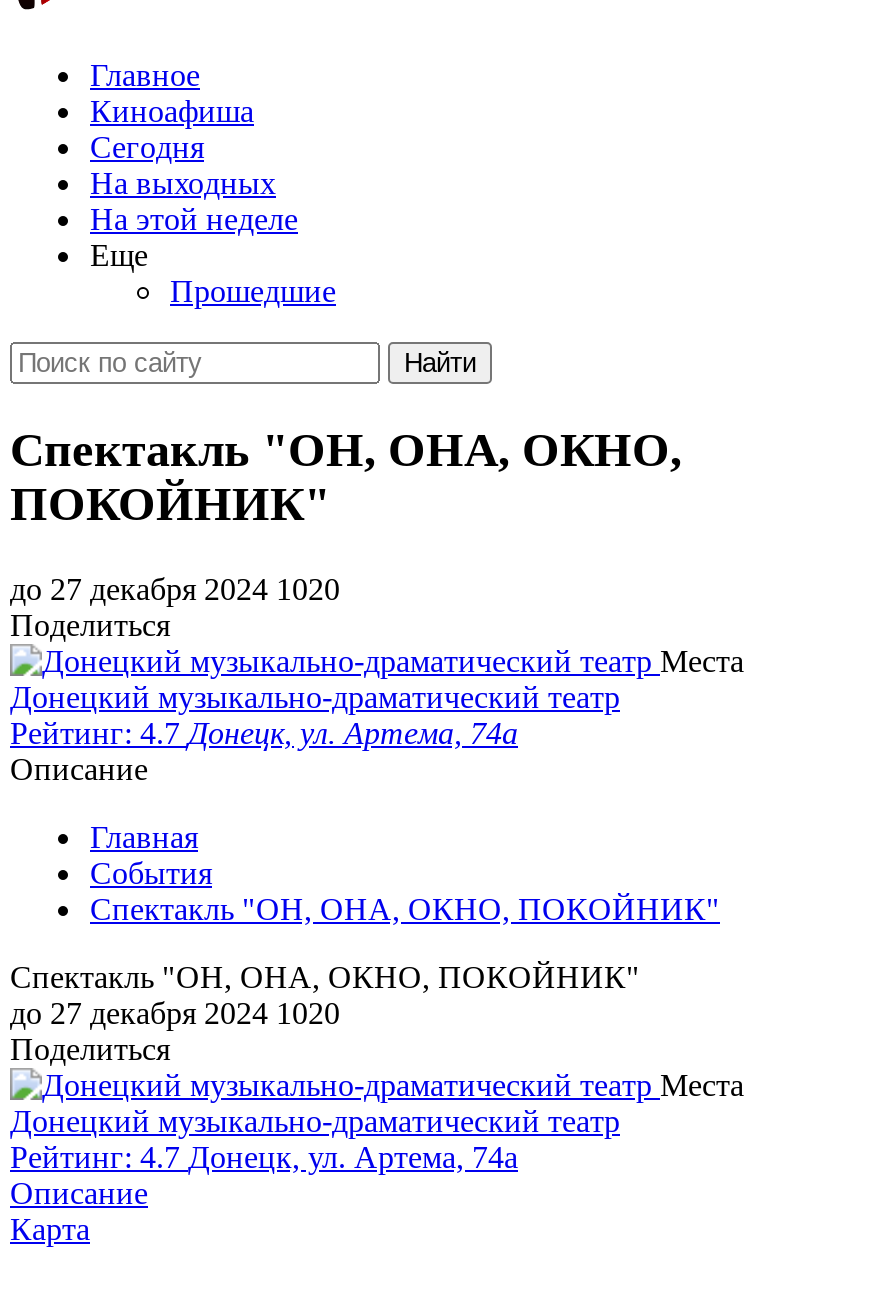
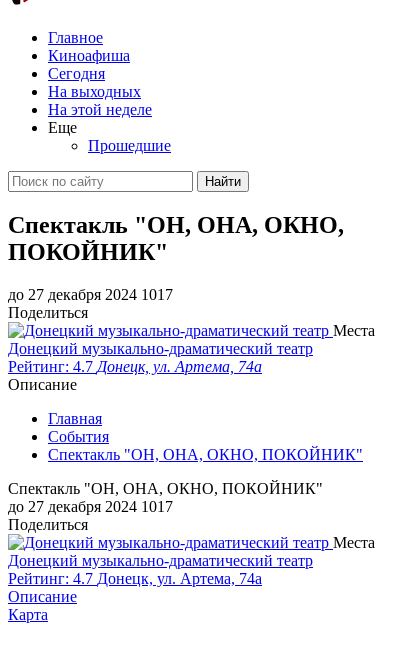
- до 27 декабря 2024 1020
+ до 27 декабря 2024 1017

- до 27 декабря 2024 1020
+ до 27 декабря 2024 1017
